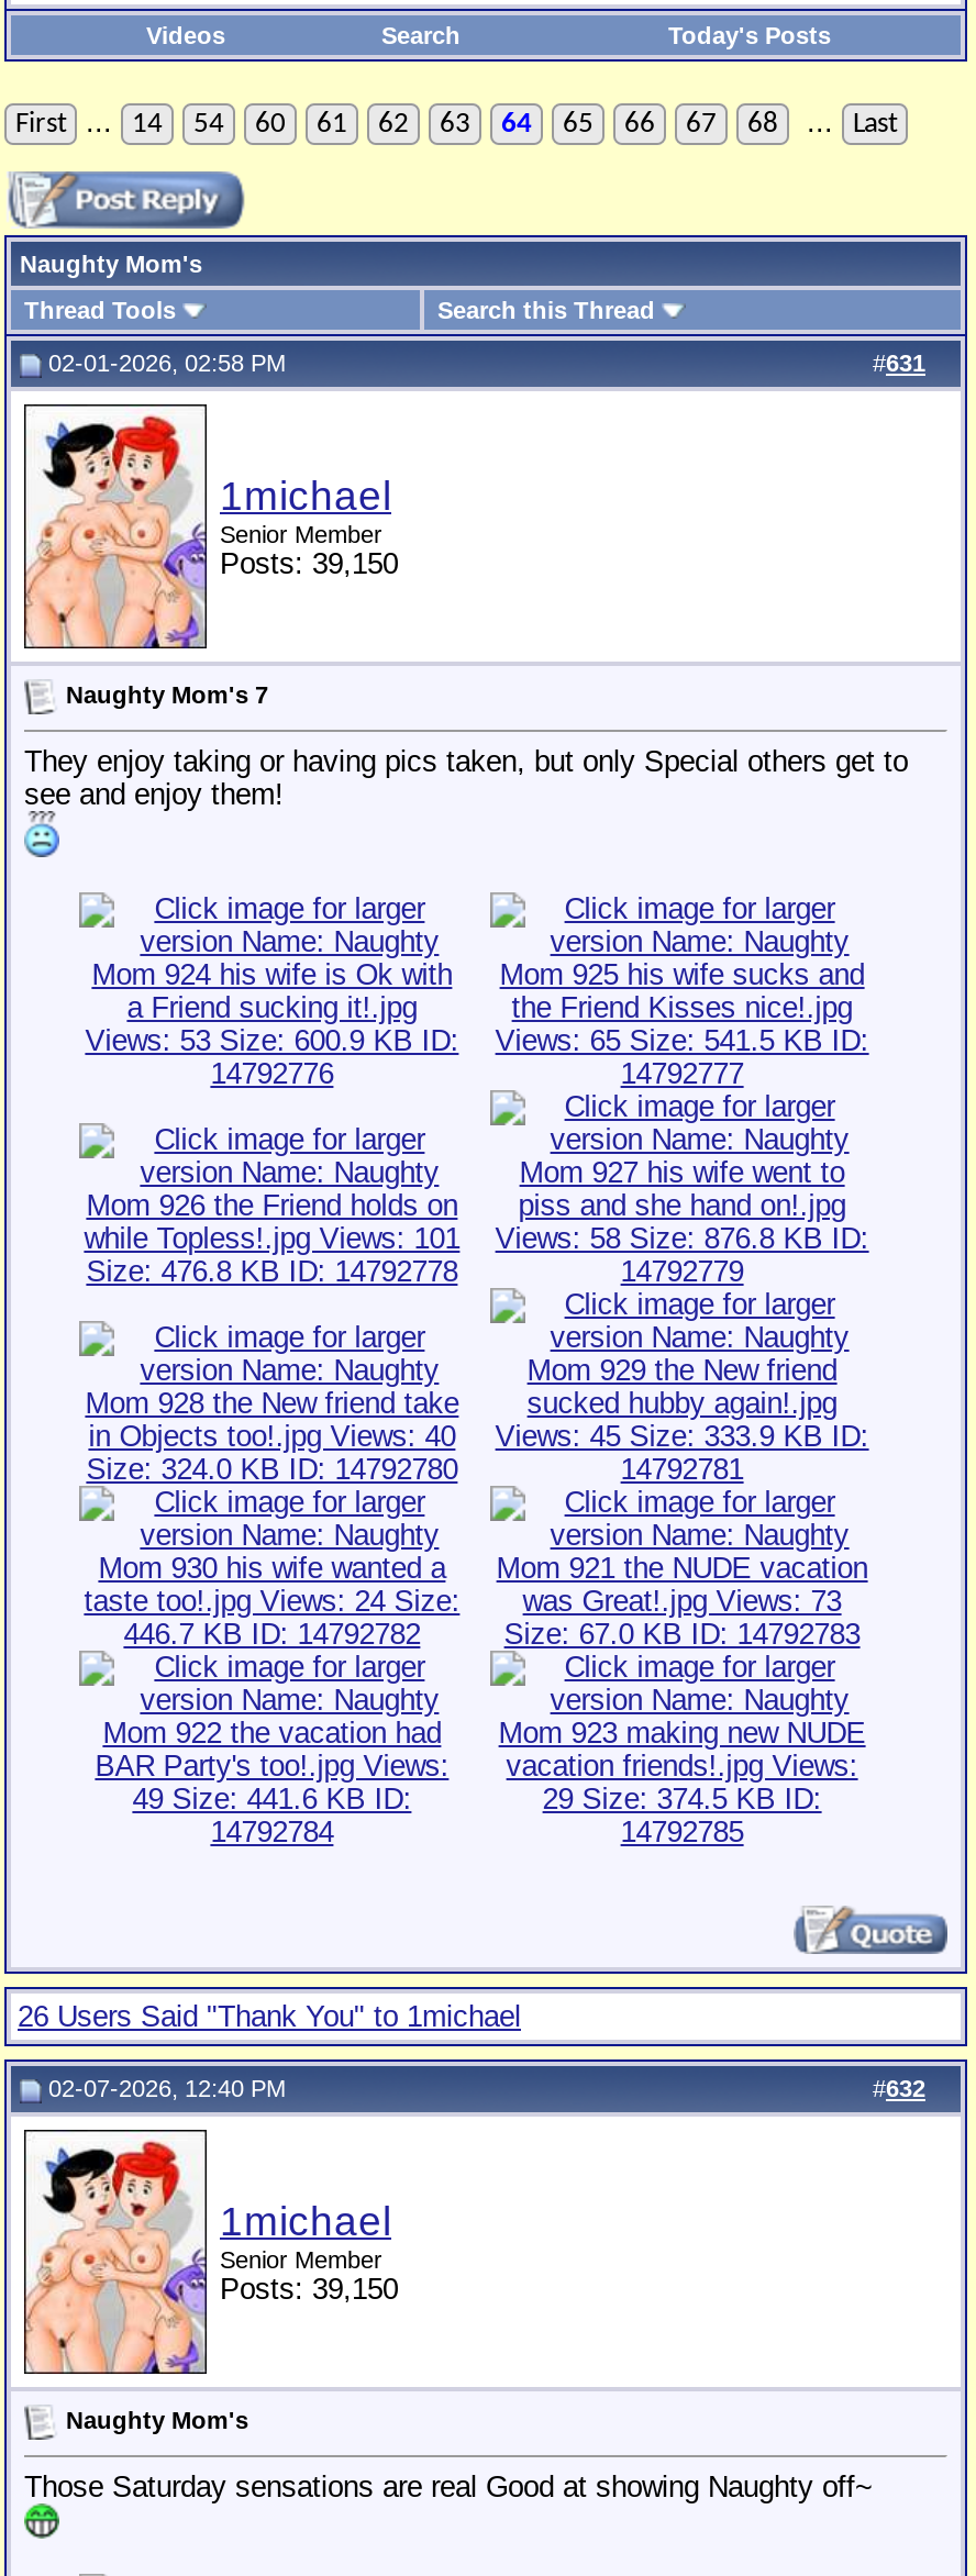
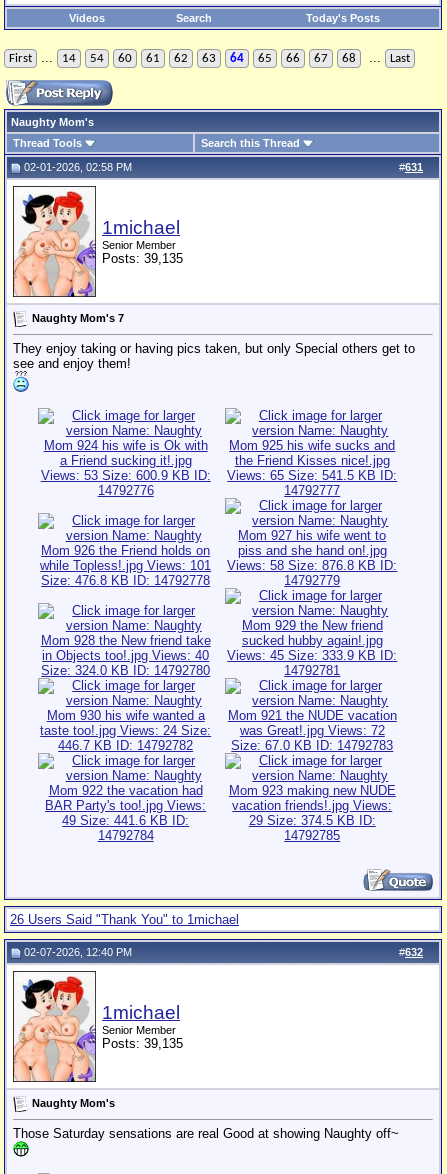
- Posts: 39,150
+ Posts: 39,135

- Posts: 39,150
+ Posts: 39,135
